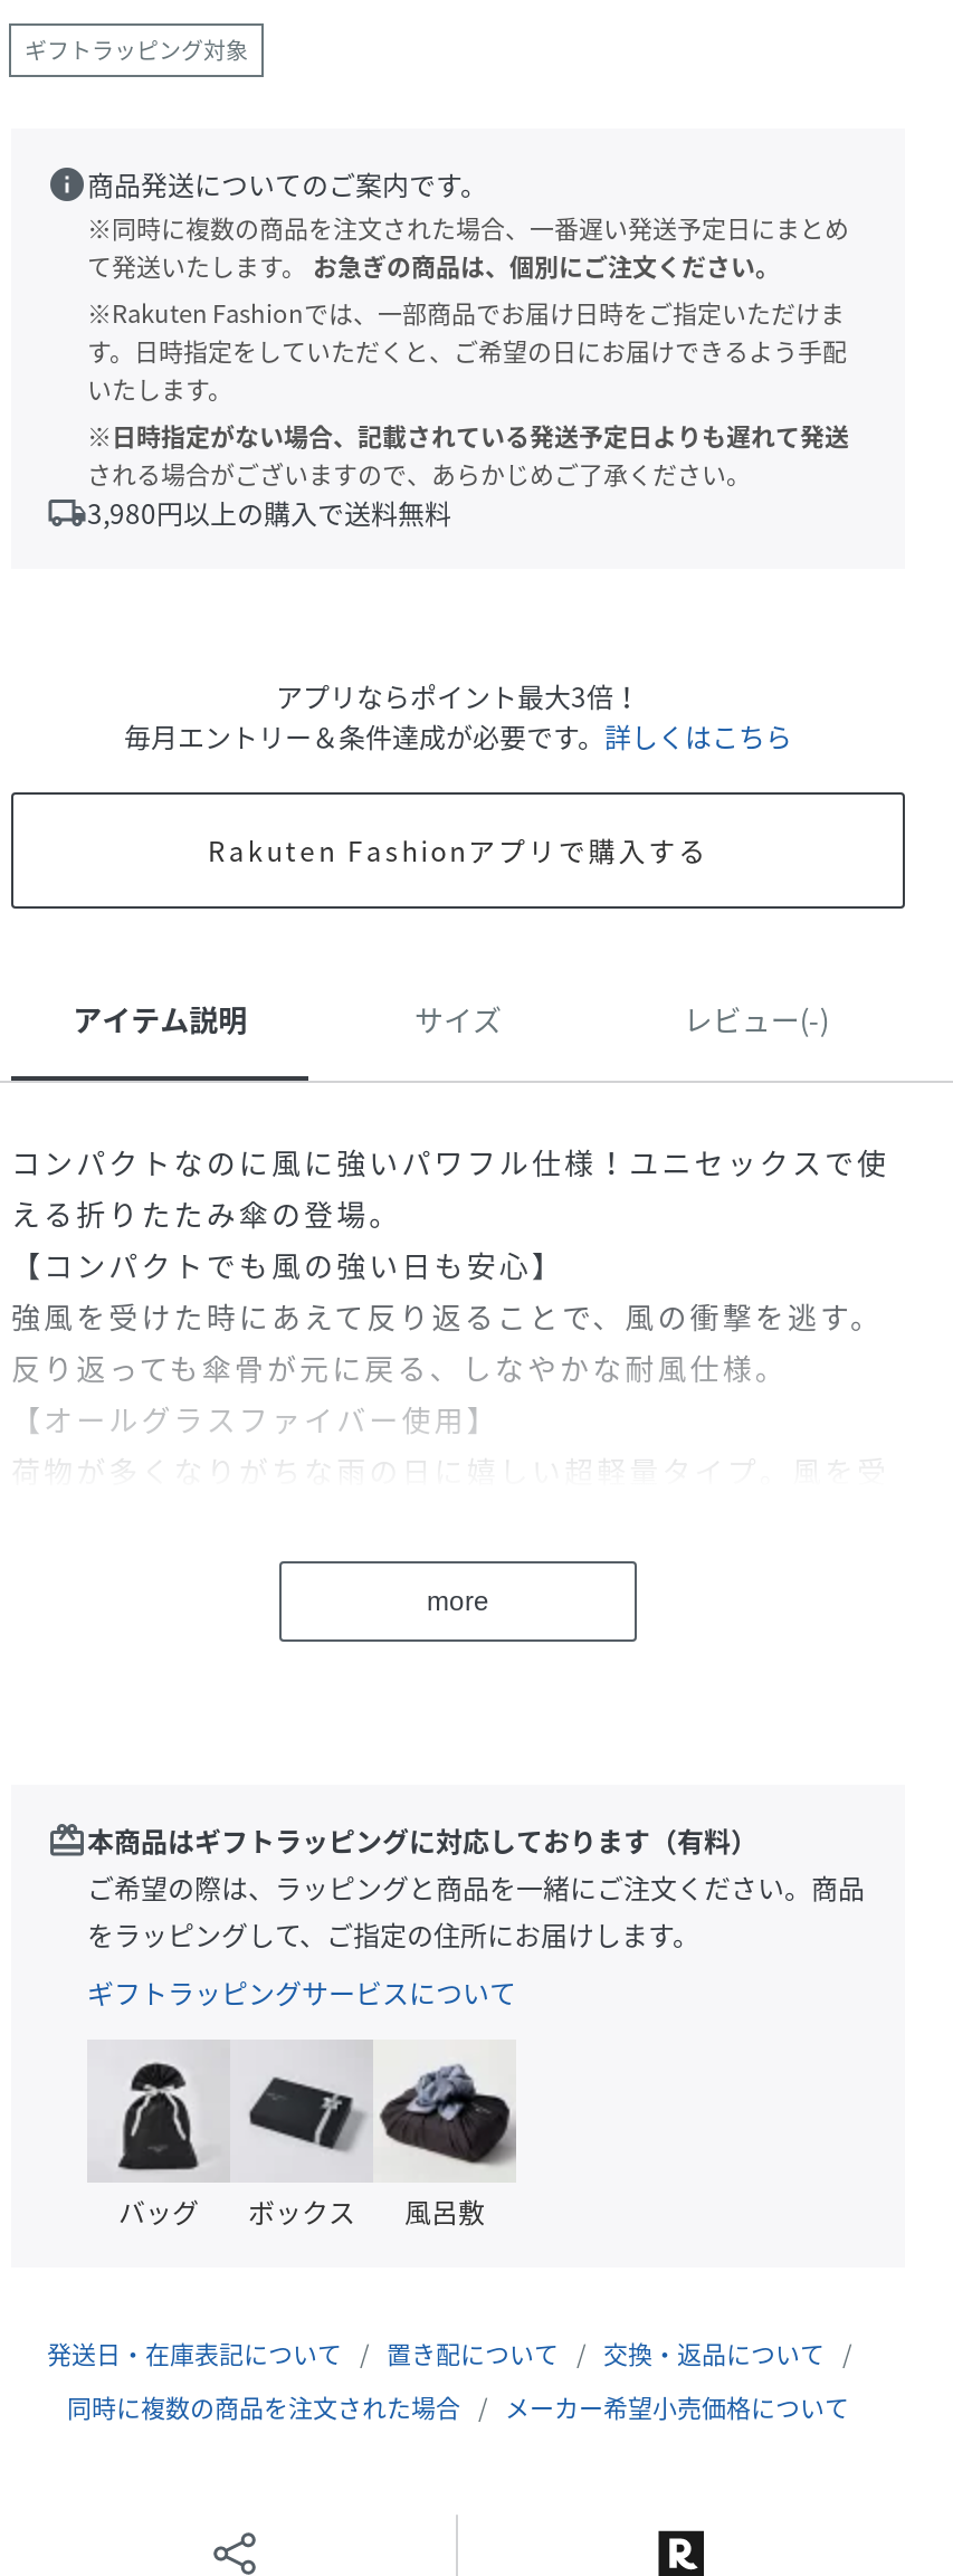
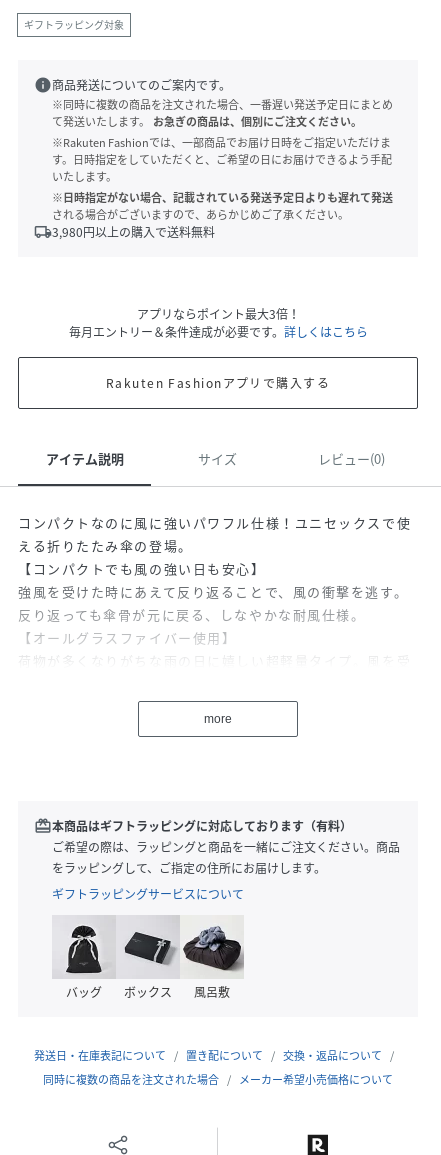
- レビュー(-)
+ レビュー(0)
